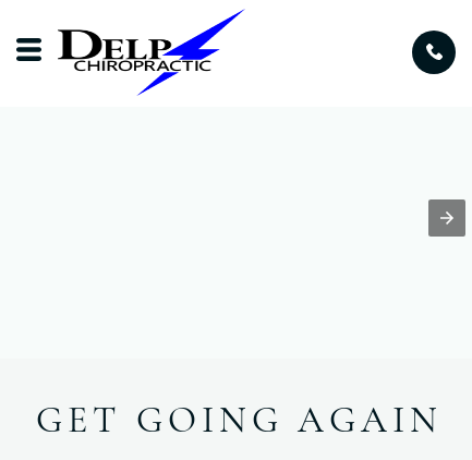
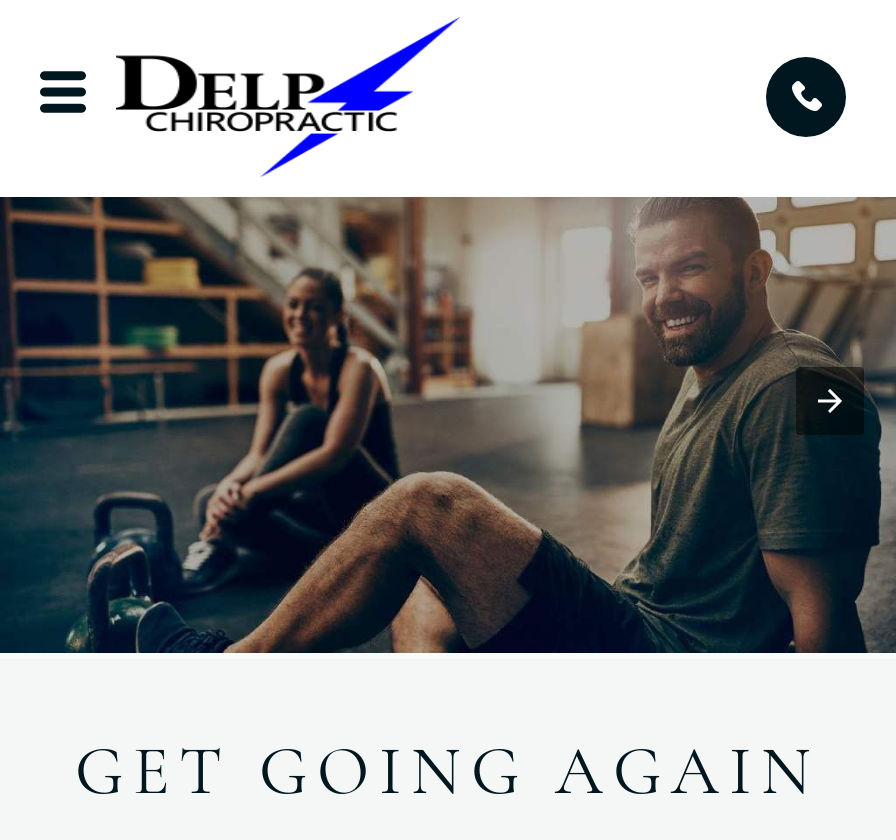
+ [image]
